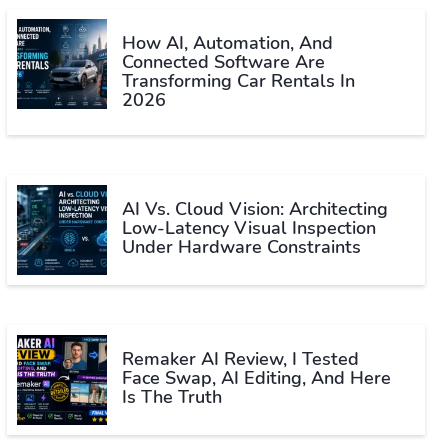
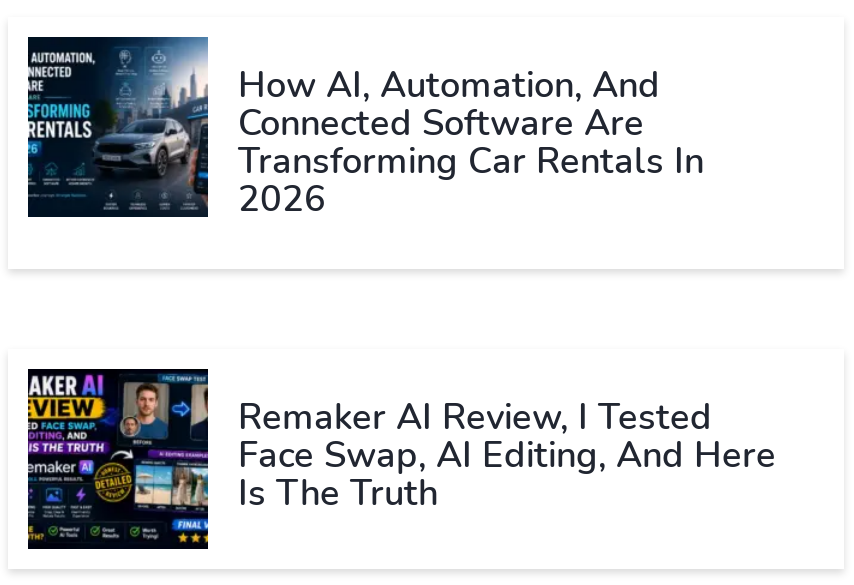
- [image]
- AI Vs. Cloud Vision: Architecting
- Low-Latency Visual Inspection
- Under Hardware Constraints
